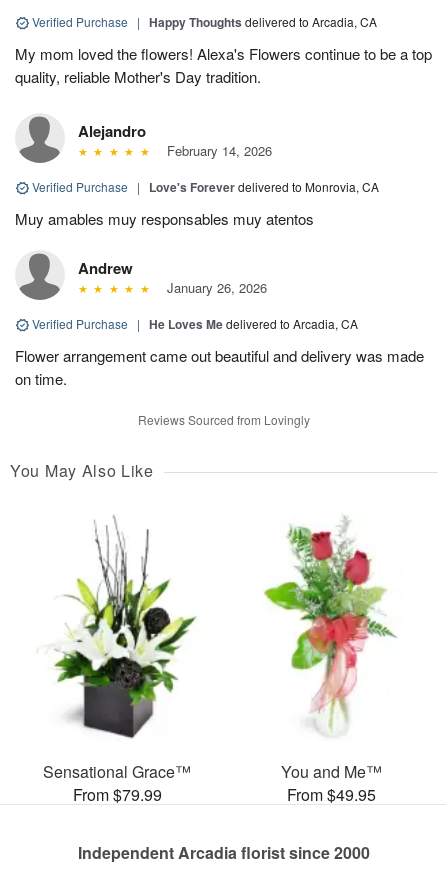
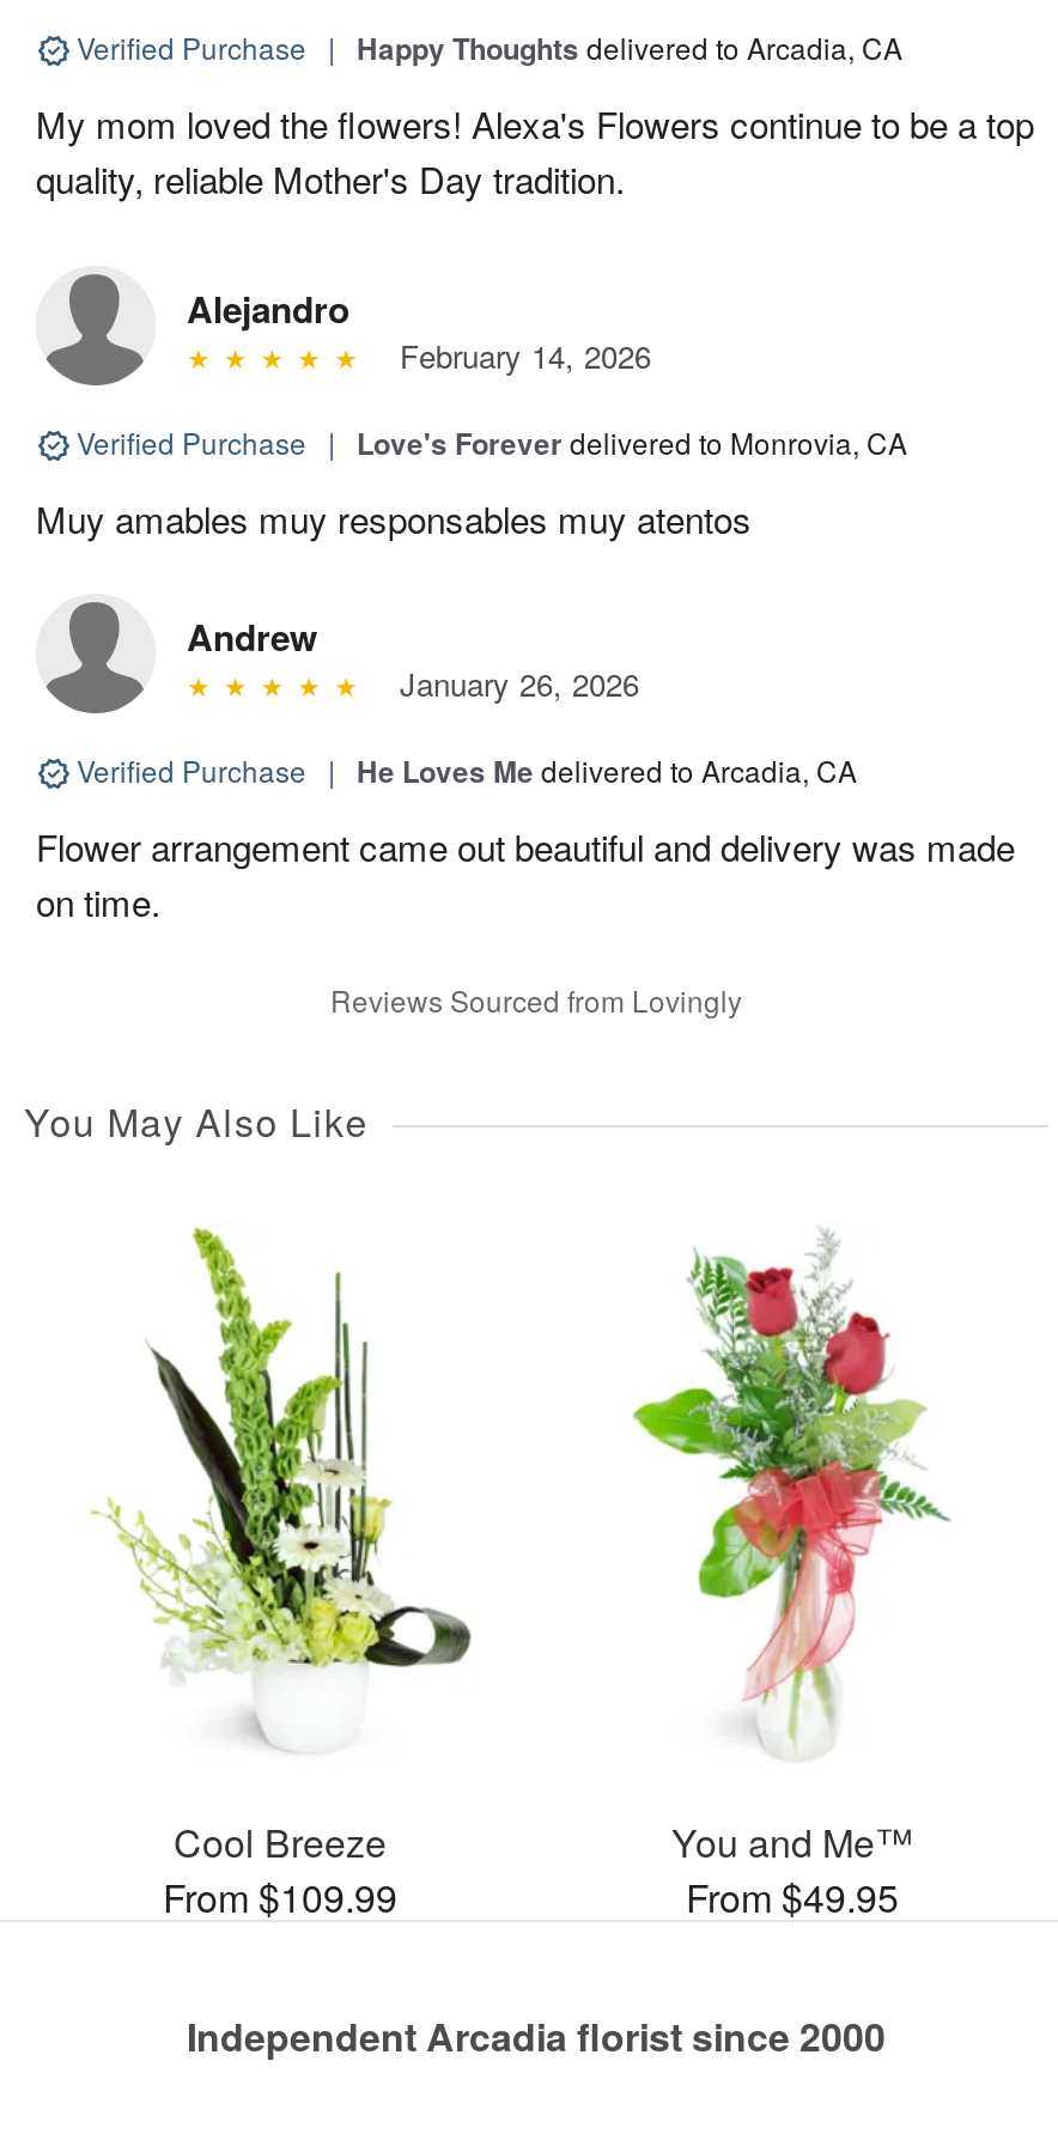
- [image]
- Sensational Grace™
- From $79.99
+ [image]
+ Cool Breeze
+ From $109.99
